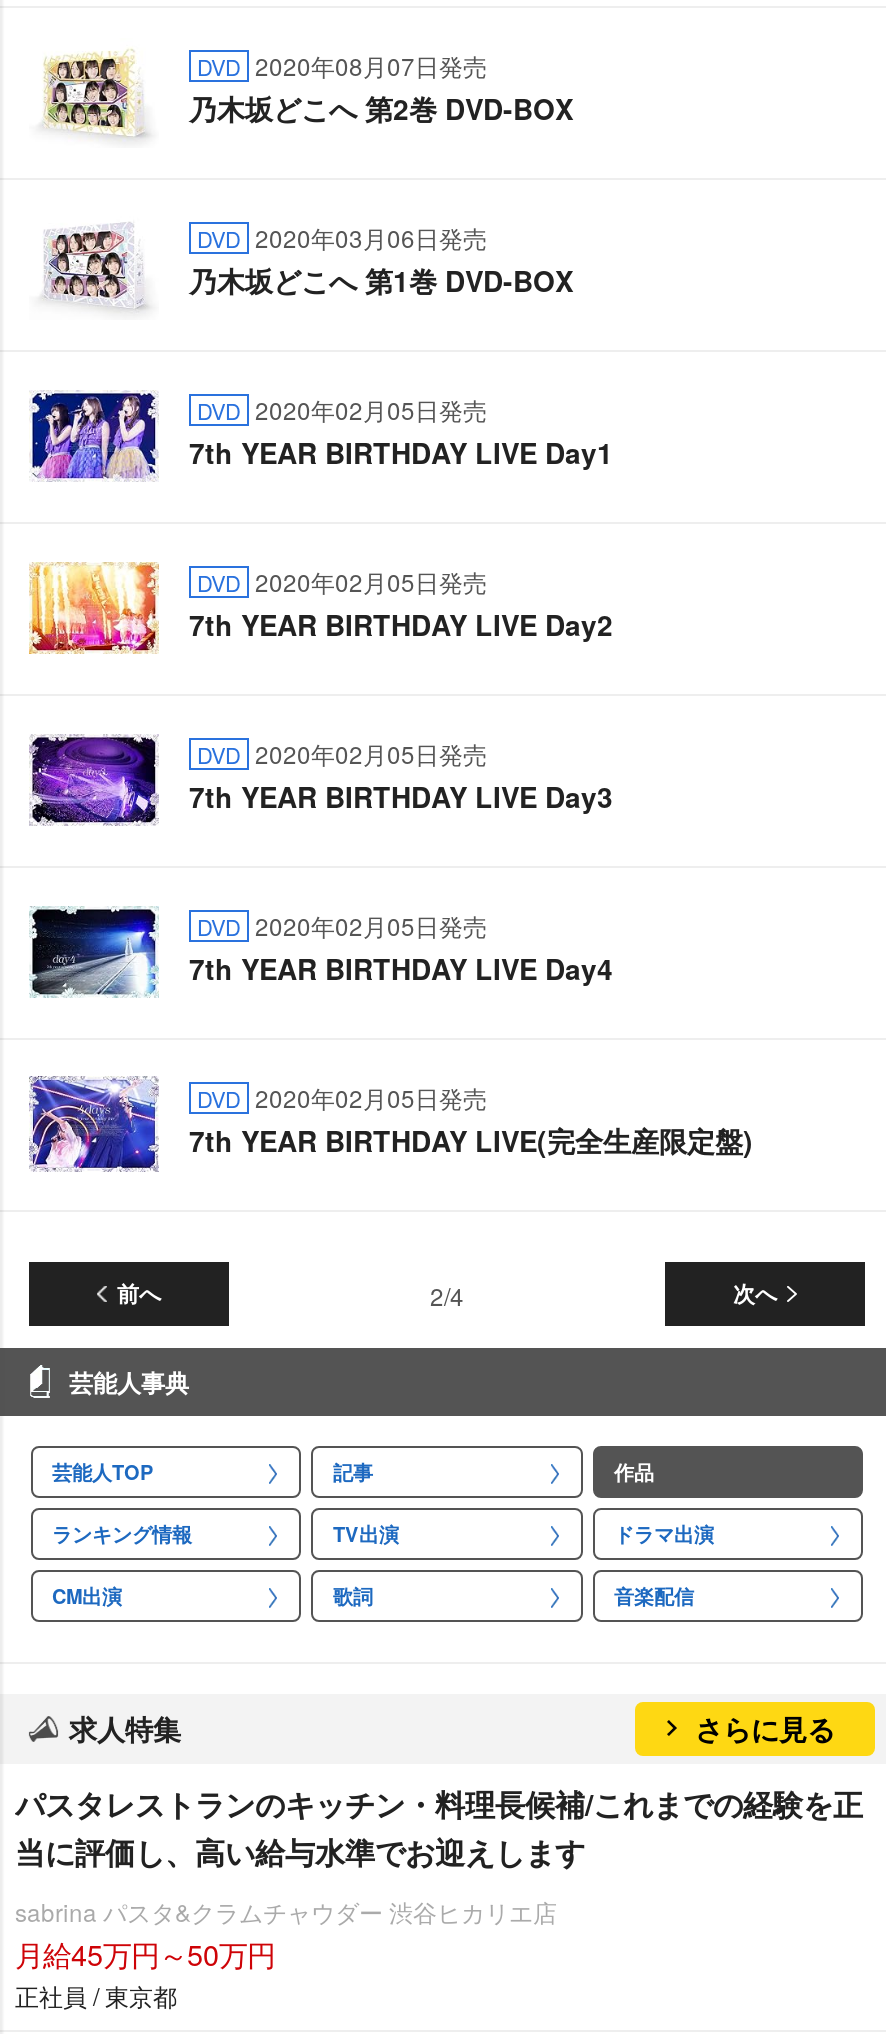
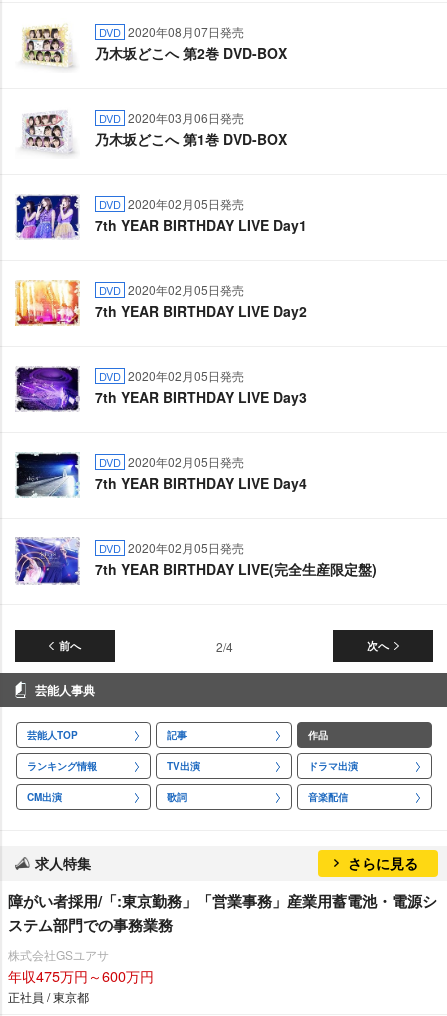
- パスタレストランのキッチン・料理長候補/これまでの経験を正
- 当に評価し、高い給与水準でお迎えします
+ 障がい者採用/「:東京勤務」「営業事務」産業用蓄電池・電源シ
+ ステム部門での事務業務

- sabrina パスタ&クラムチャウダー 渋谷ヒカリエ店
- 月給45万円～50万円
+ 株式会社GSユアサ
+ 年収475万円～600万円
